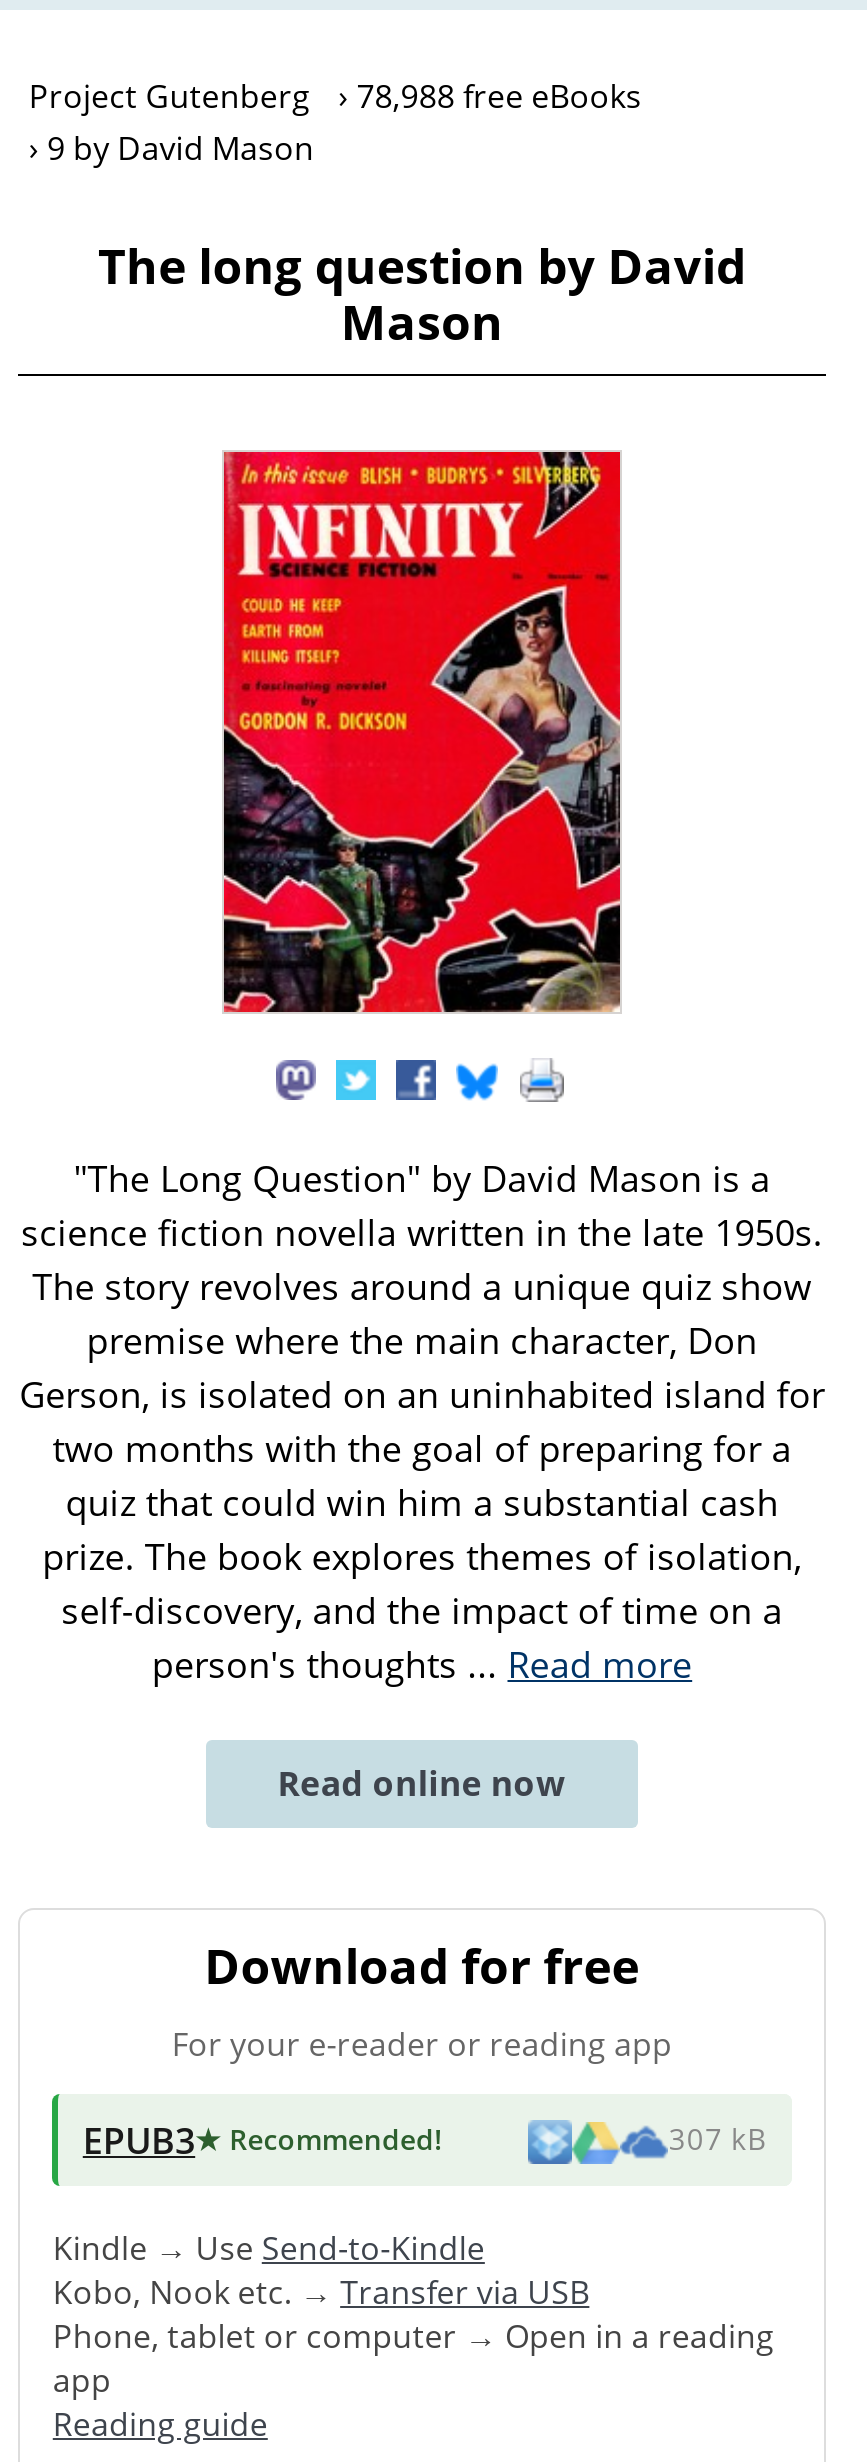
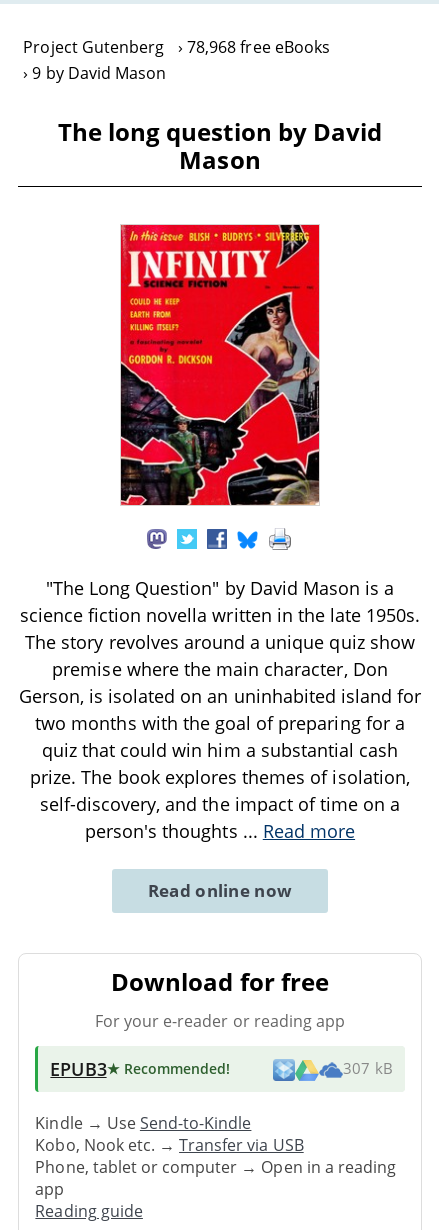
- Project Gutenberg 78,988 free eBooks
+ Project Gutenberg 78,968 free eBooks
